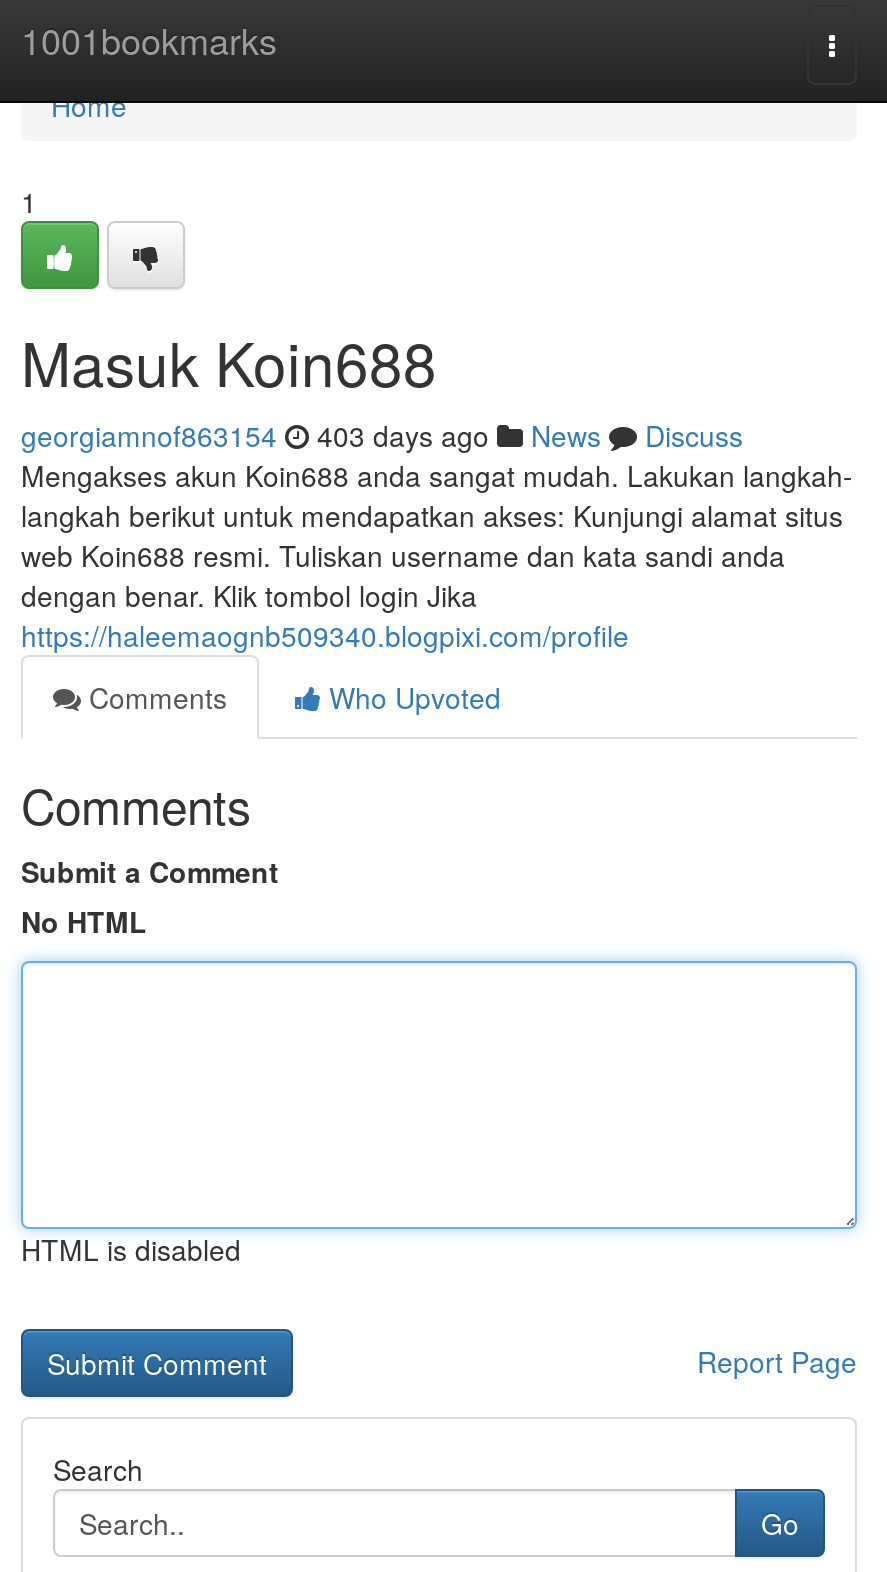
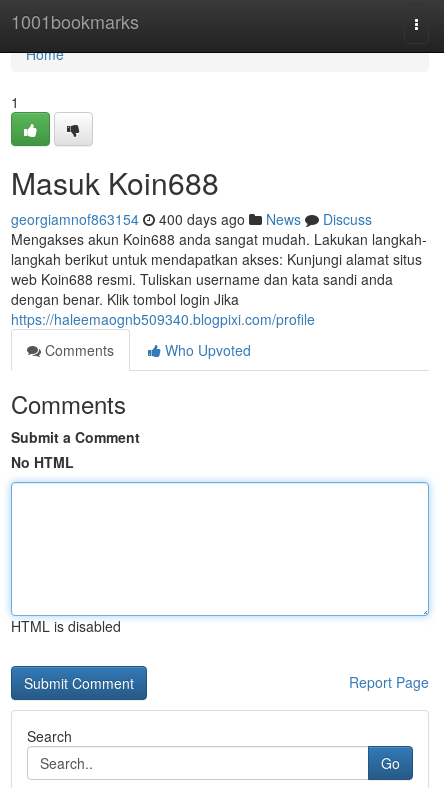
- georgiamnof863154 403 days ago News Discuss
+ georgiamnof863154 400 days ago News Discuss
